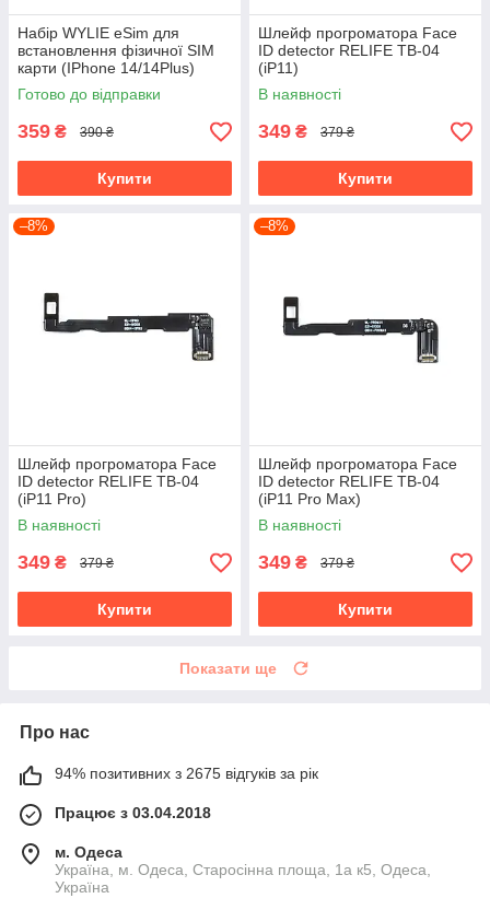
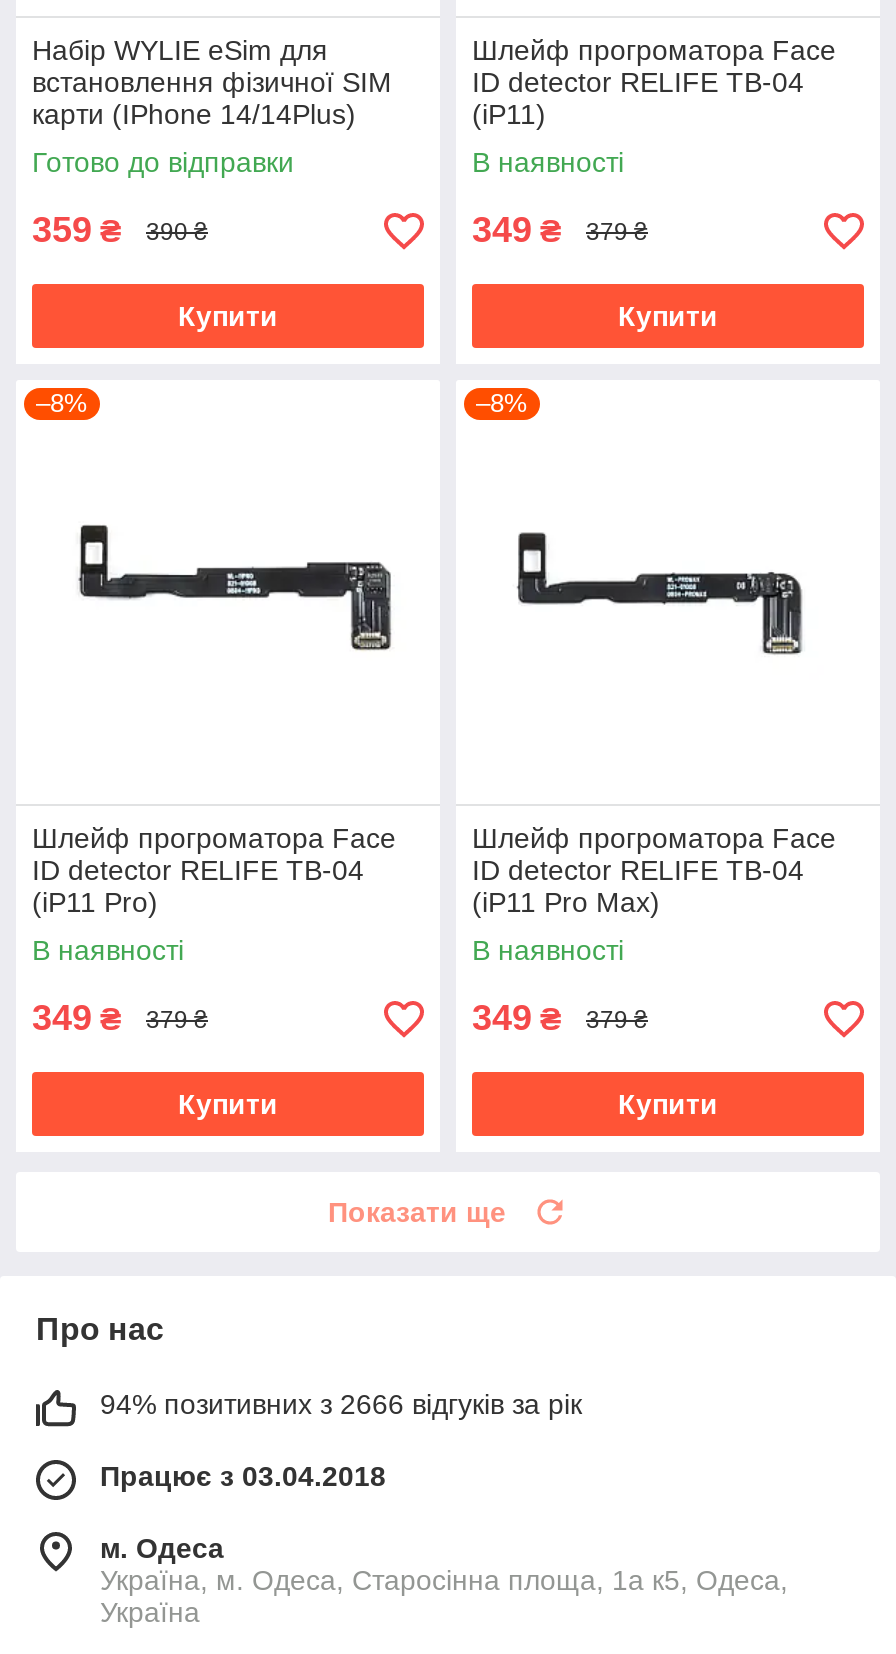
- 94% позитивних з 2675 відгуків за рік
+ 94% позитивних з 2666 відгуків за рік
